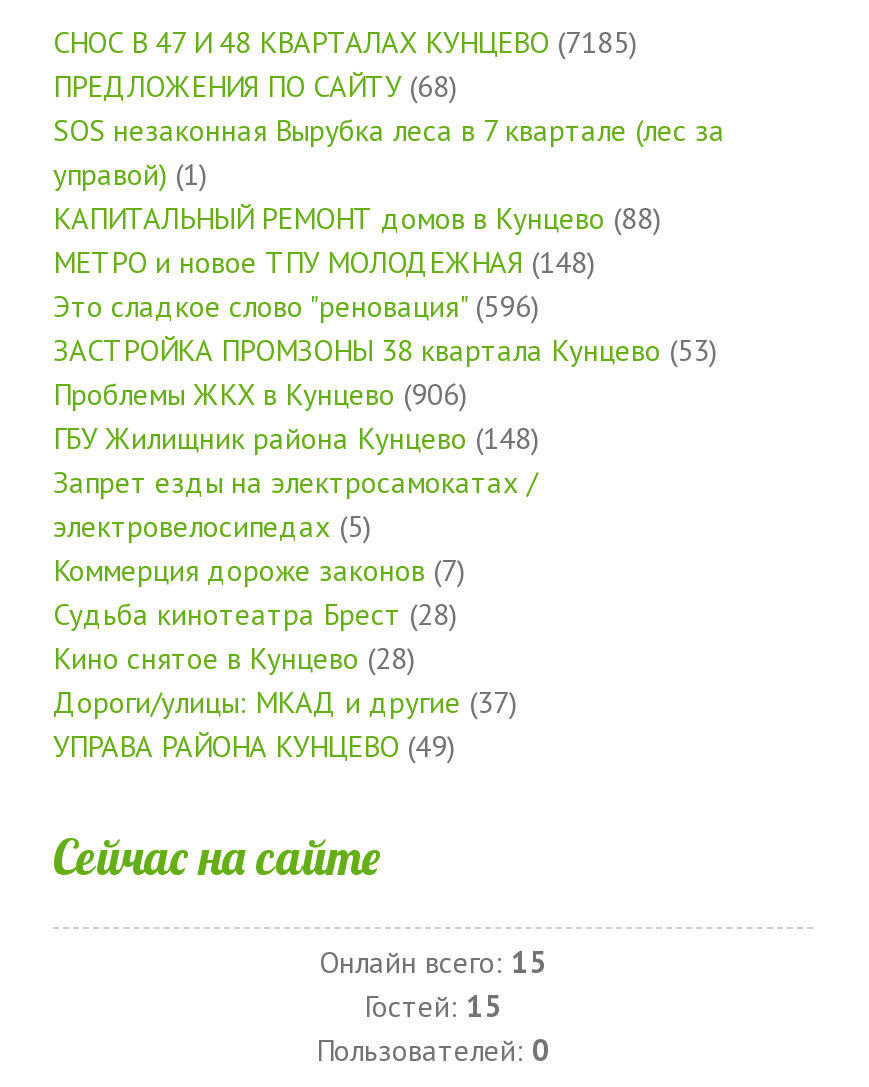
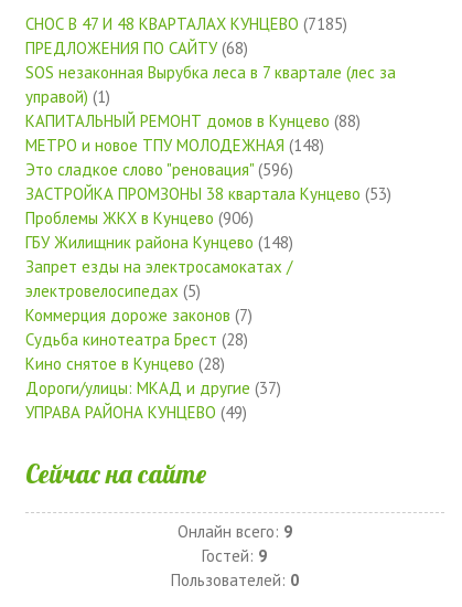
- Онлайн всего: 15
+ Онлайн всего: 9

- Гостей: 15
+ Гостей: 9
